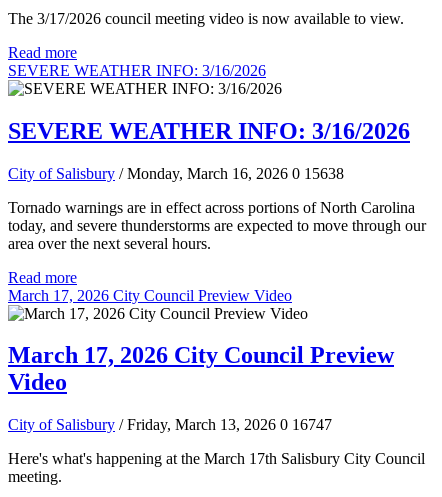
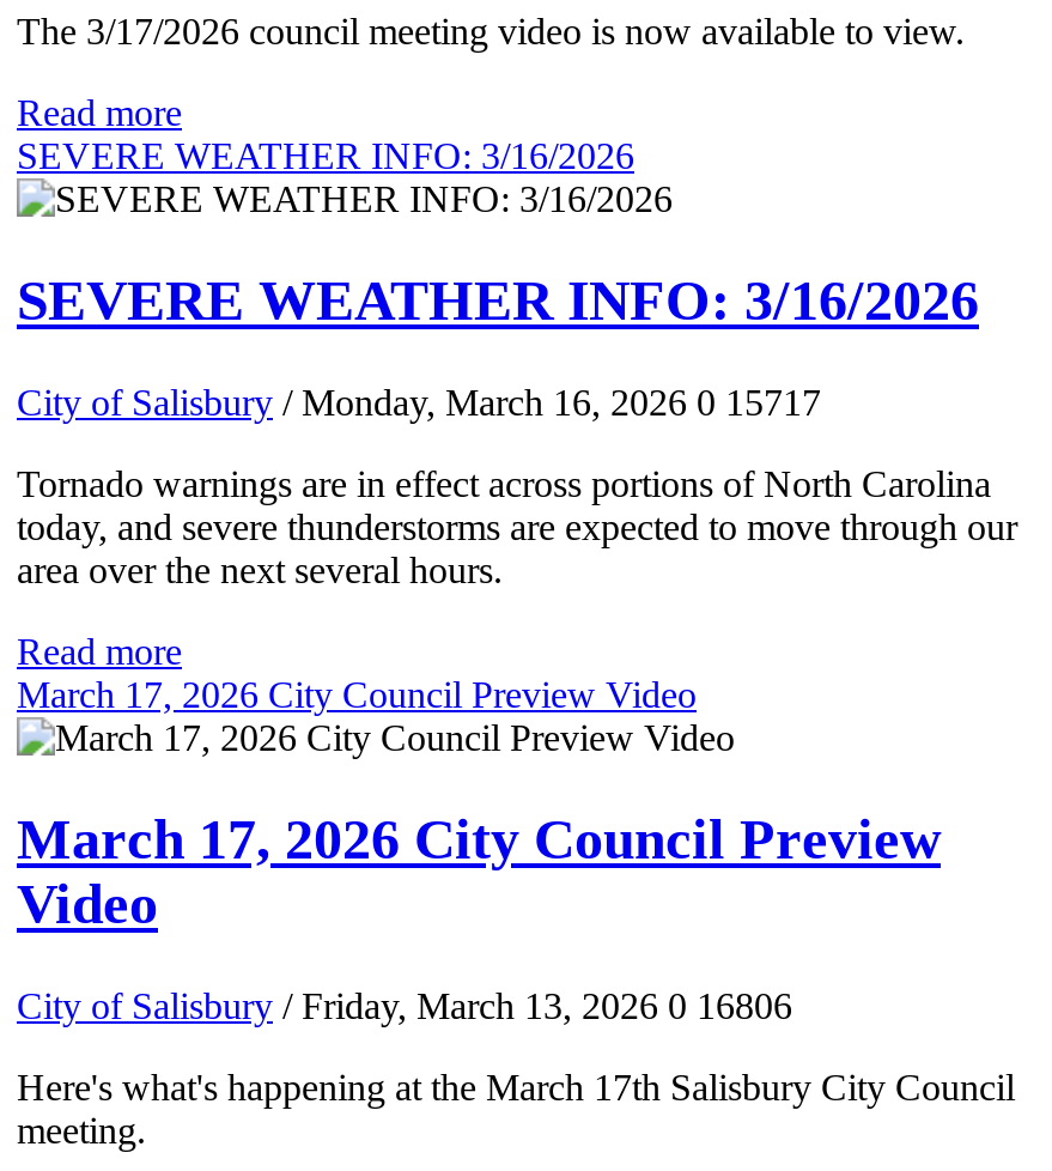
- City of Salisbury / Monday, March 16, 2026 0 15638
+ City of Salisbury / Monday, March 16, 2026 0 15717

- City of Salisbury / Friday, March 13, 2026 0 16747
+ City of Salisbury / Friday, March 13, 2026 0 16806
